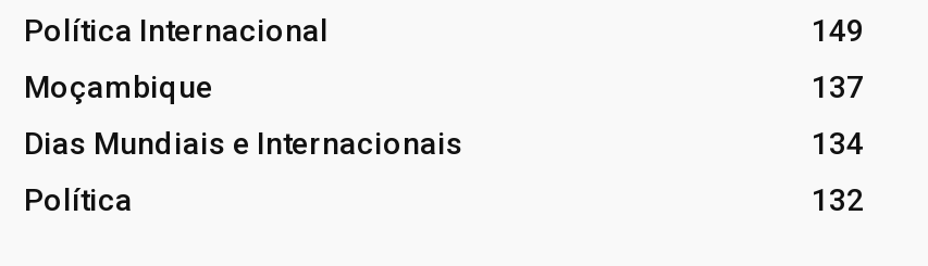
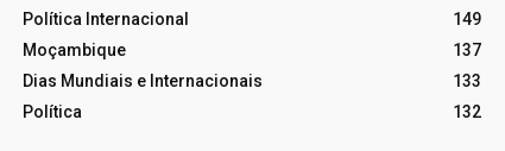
- 134
+ 133
